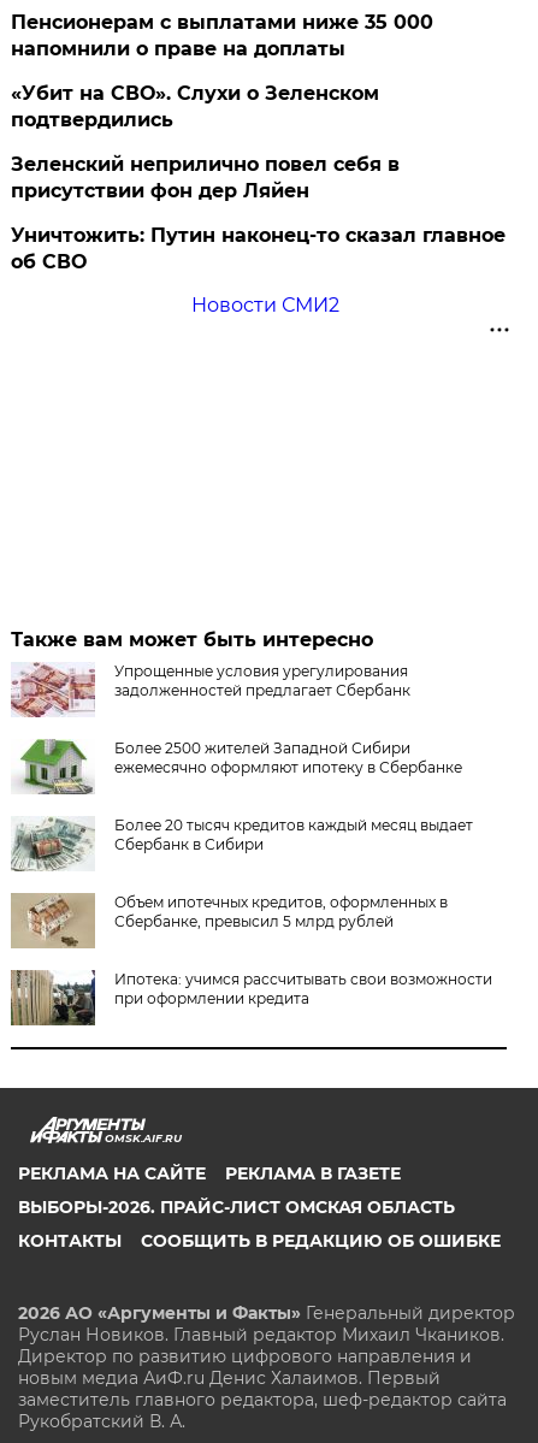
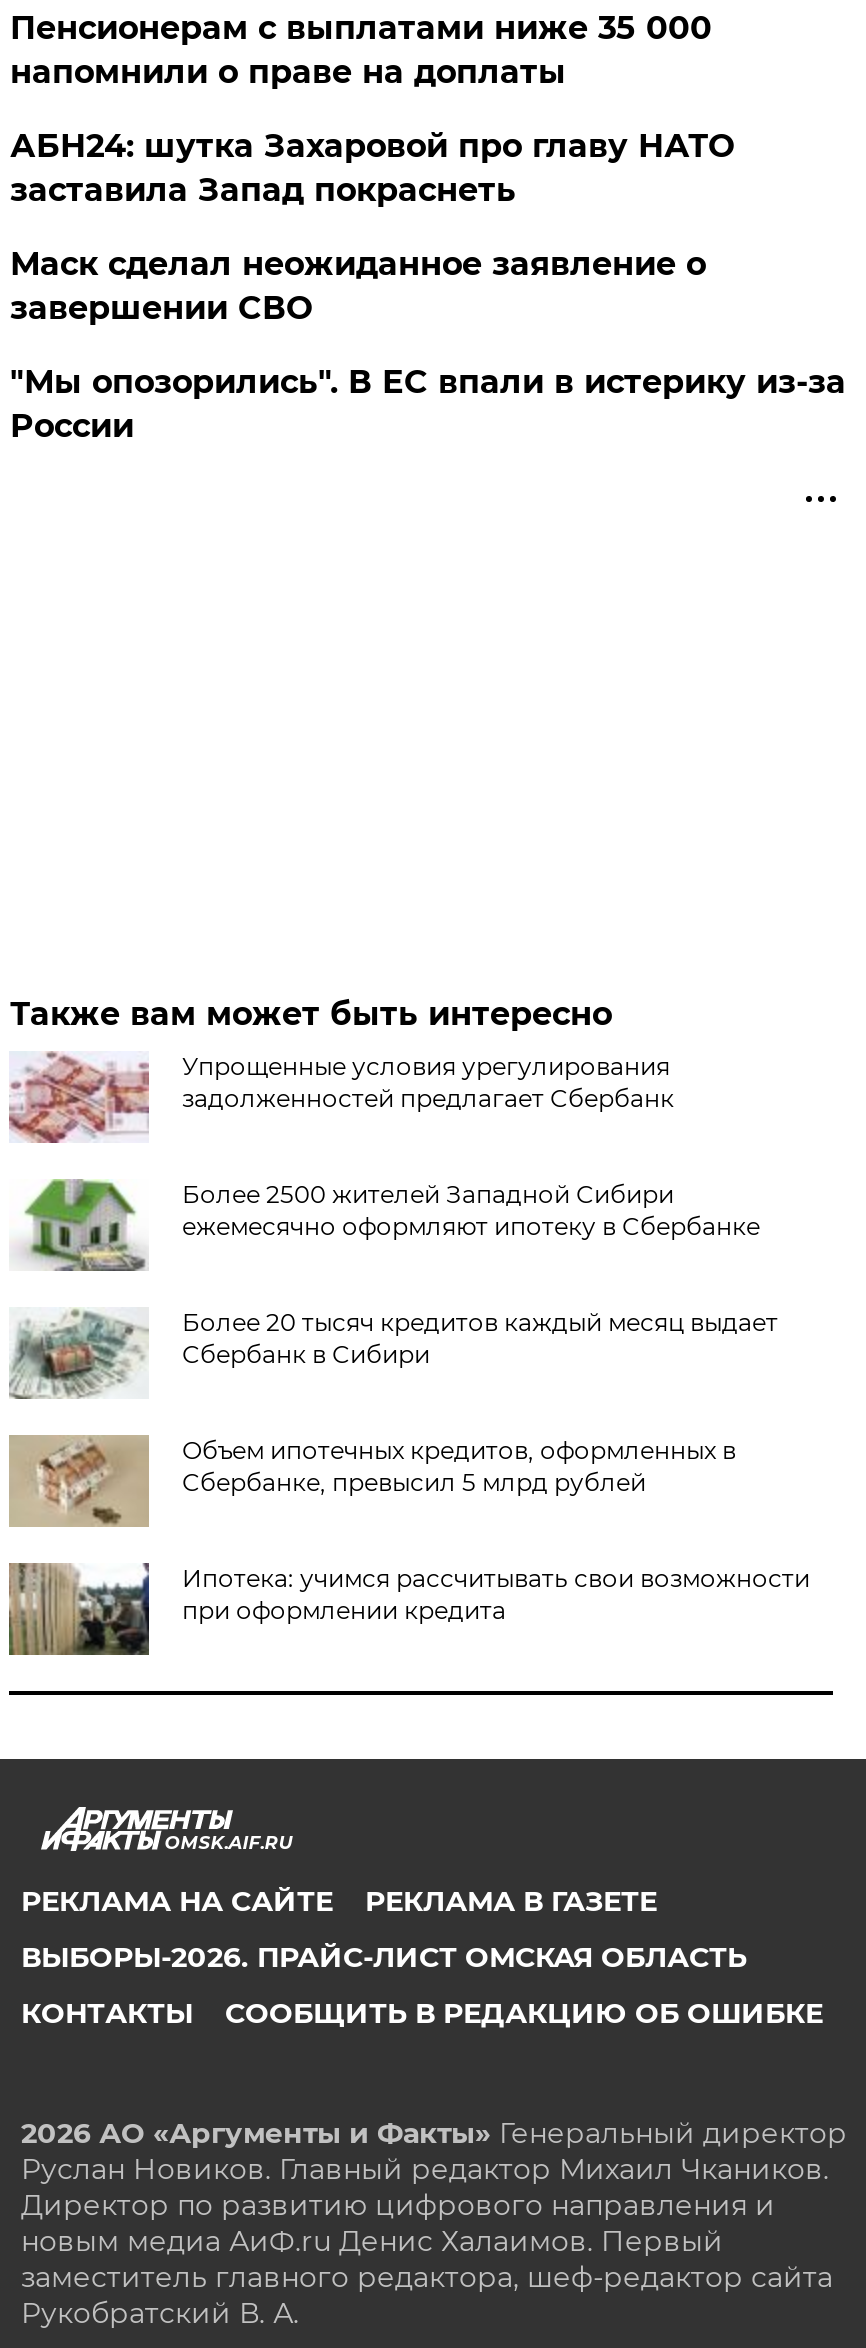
- «Убит на СВО». Слухи о Зеленском
- подтвердились
- Зеленский неприлично повел cебя в
- присутствии фон дер Ляйен
- Уничтожить: Путин наконец-то сказал главное
- об СВО
- Новости СМИ2
+ АБН24: шутка Захаровой про главу НАТО
+ заставила Запад покраснеть
+ Маск сделал неожиданное заявление о
+ завершении СВО
+ "Мы опозорились". В ЕС впали в истерику из-за
+ России
